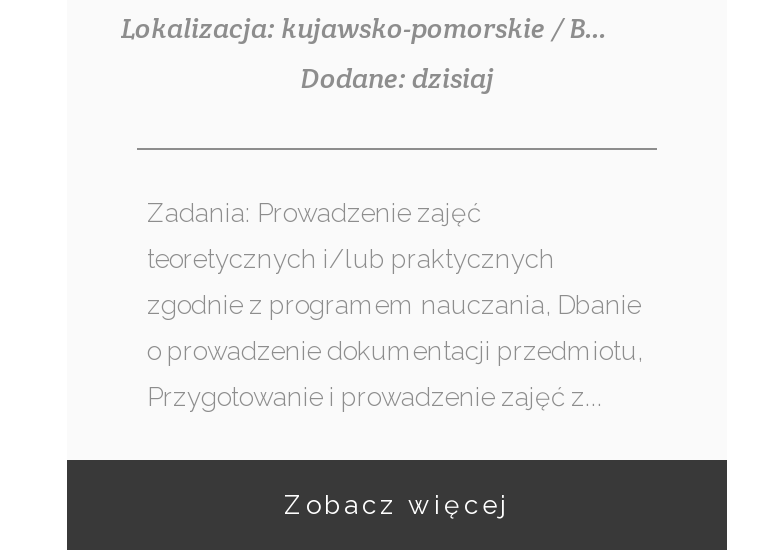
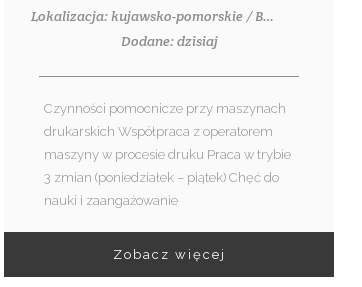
- Zadania: Prowadzenie zajęć
+ Czynności pomocnicze przy maszynach

- teoretycznych i/lub praktycznych
+ drukarskich Współpraca z operatorem

- zgodnie z programem nauczania, Dbanie
+ maszyny w procesie druku Praca w trybie

- o prowadzenie dokumentacji przedmiotu,
+ 3 zmian (poniedziałek – piątek) Chęć do

- Przygotowanie i prowadzenie zajęć z...
+ nauki i zaangażowanie
